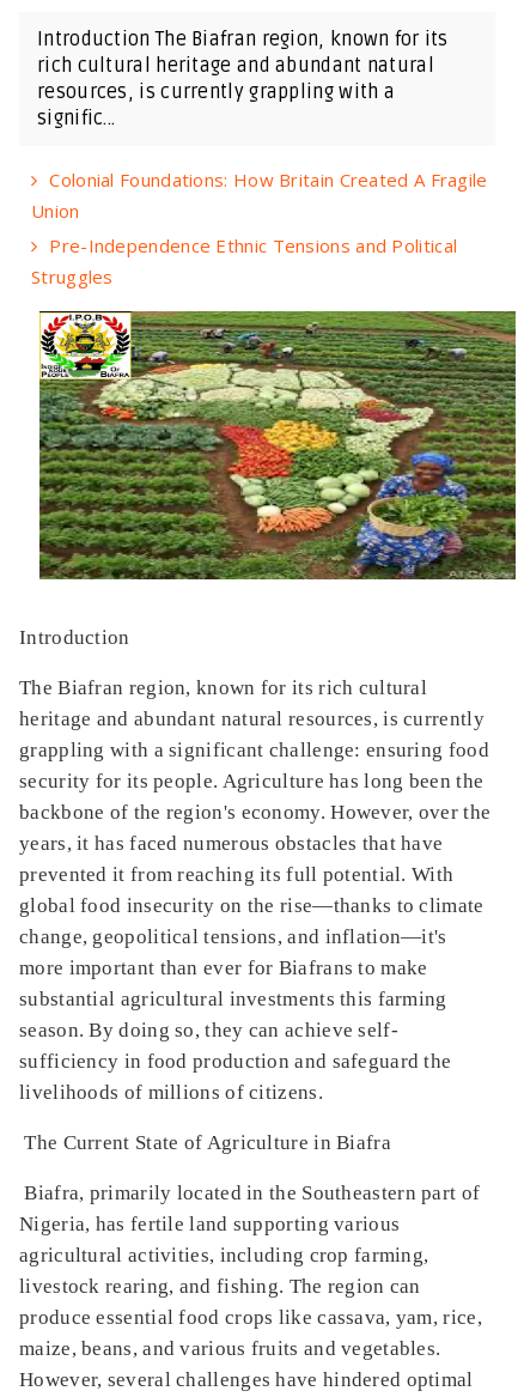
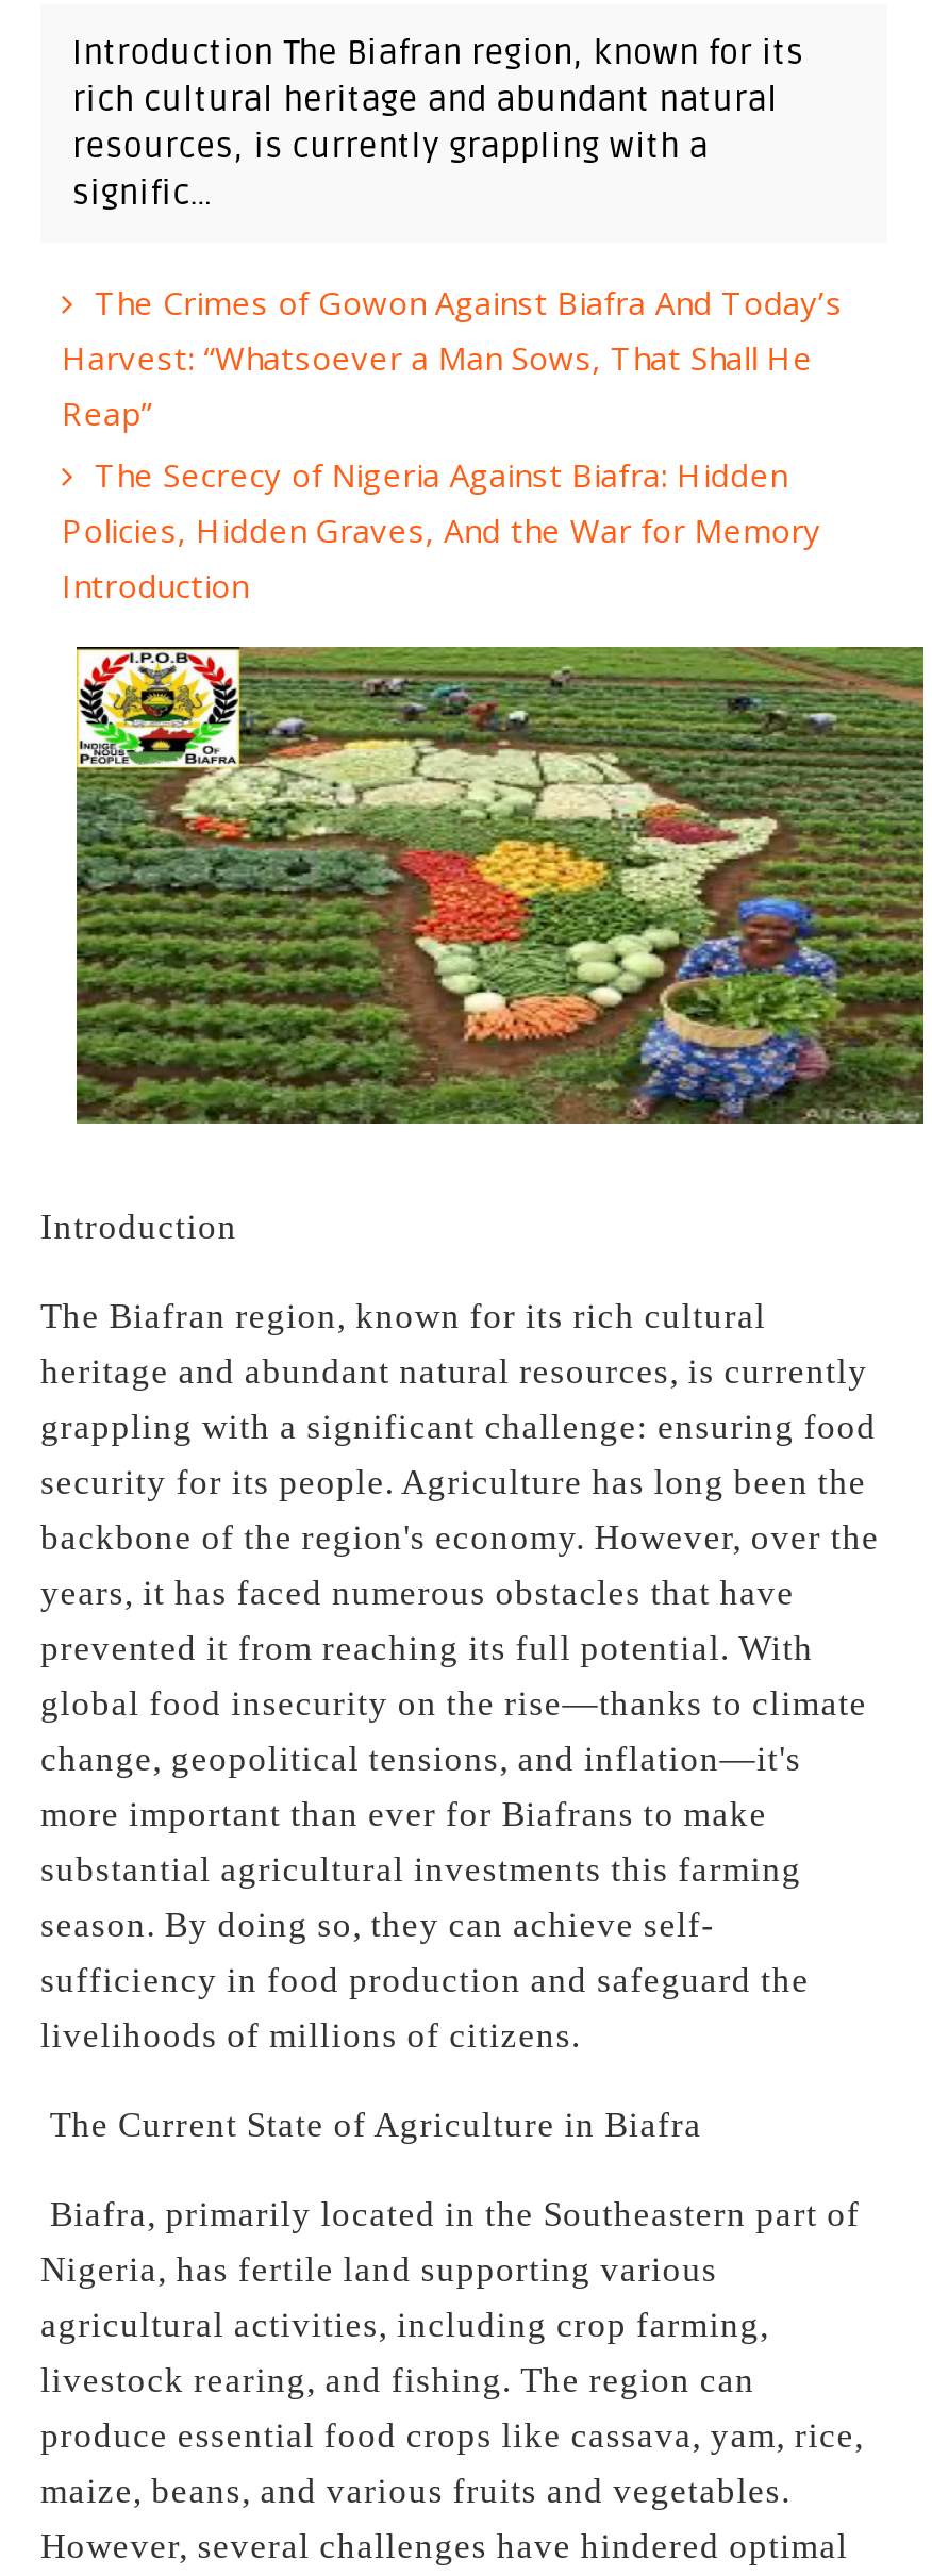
- Colonial Foundations: How Britain Created A Fragile
- Union
- Pre-Independence Ethnic Tensions and Political
- Struggles
+ The Crimes of Gowon Against Biafra And Today’s
+ Harvest: “Whatsoever a Man Sows, That Shall He
+ Reap”
+ The Secrecy of Nigeria Against Biafra: Hidden
+ Policies, Hidden Graves, And the War for Memory
+ Introduction
